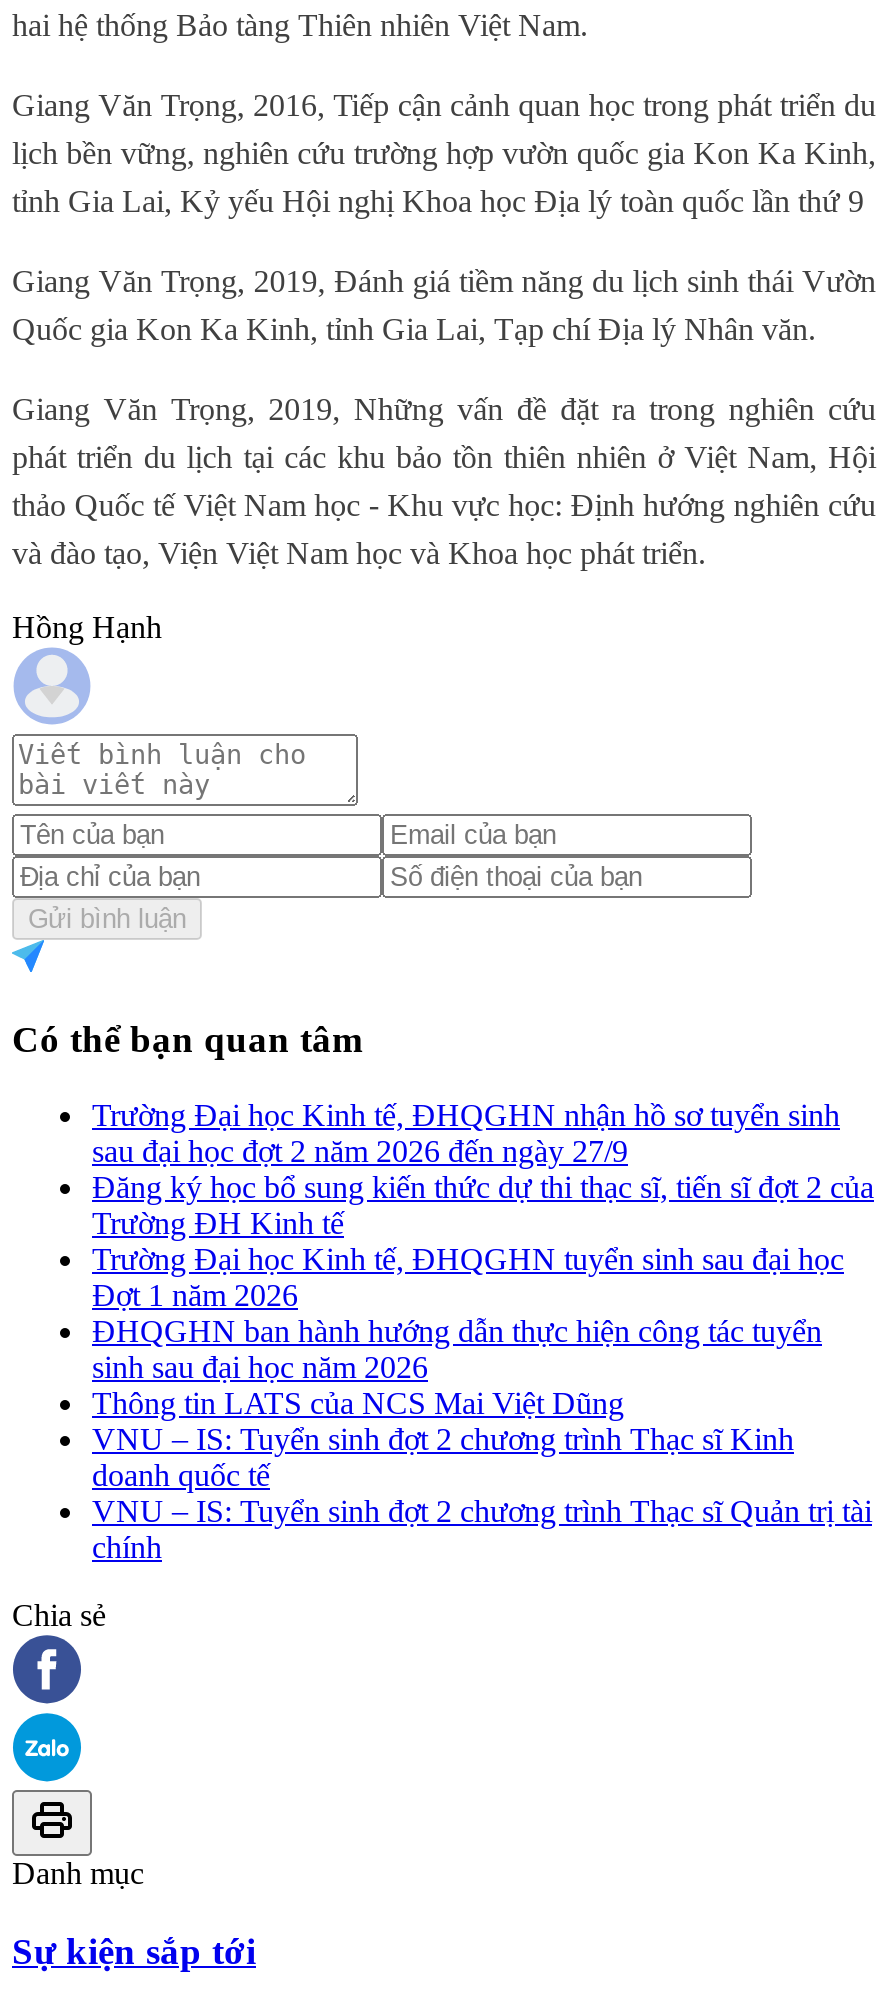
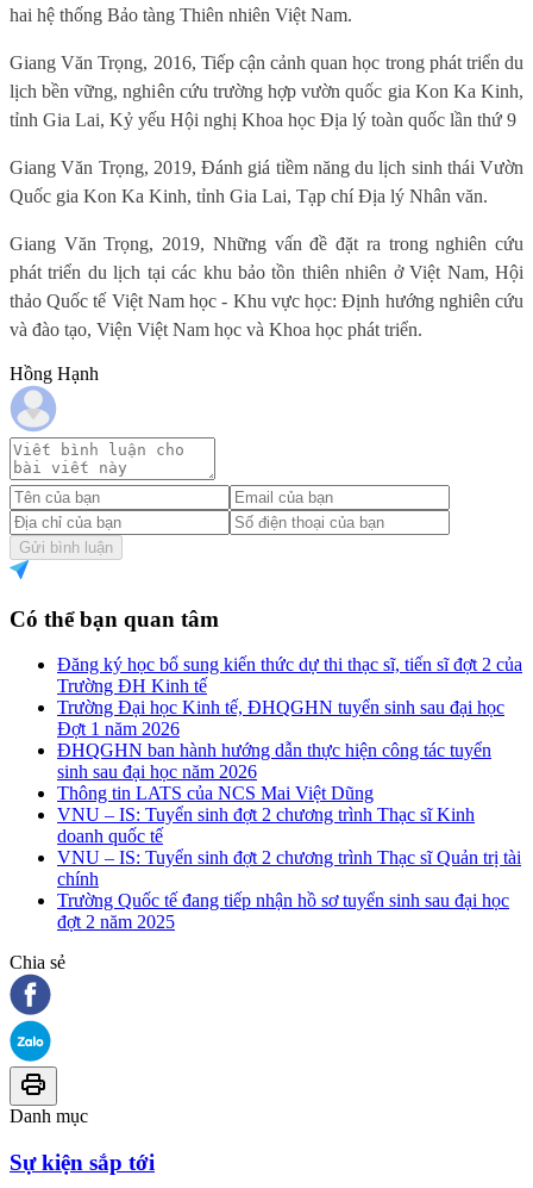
- Trường Đại học Kinh tế, ĐHQGHN nhận hồ sơ tuyển sinh
- sau đại học đợt 2 năm 2026 đến ngày 27/9

moved up: Đăng ký học bổ sung kiến thức dự thi thạc sĩ, tiến sĩ đợt 2 của | Trường ĐH Kinh tế | Trường Đại học Kinh tế, ĐHQGHN tuyển sinh sau đại học | ... | VNU – IS: Tuyển sinh đợt 2 chương trình Thạc sĩ Quản trị tài | chính

+ Trường Quốc tế đang tiếp nhận hồ sơ tuyển sinh sau đại học
+ đợt 2 năm 2025
